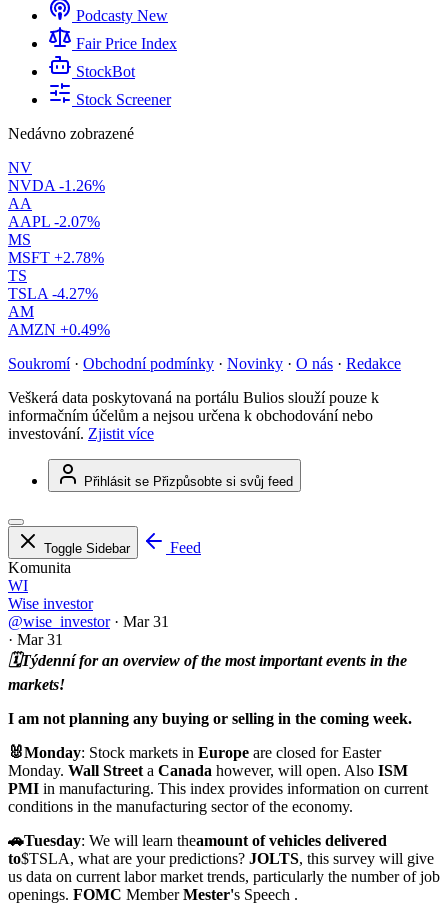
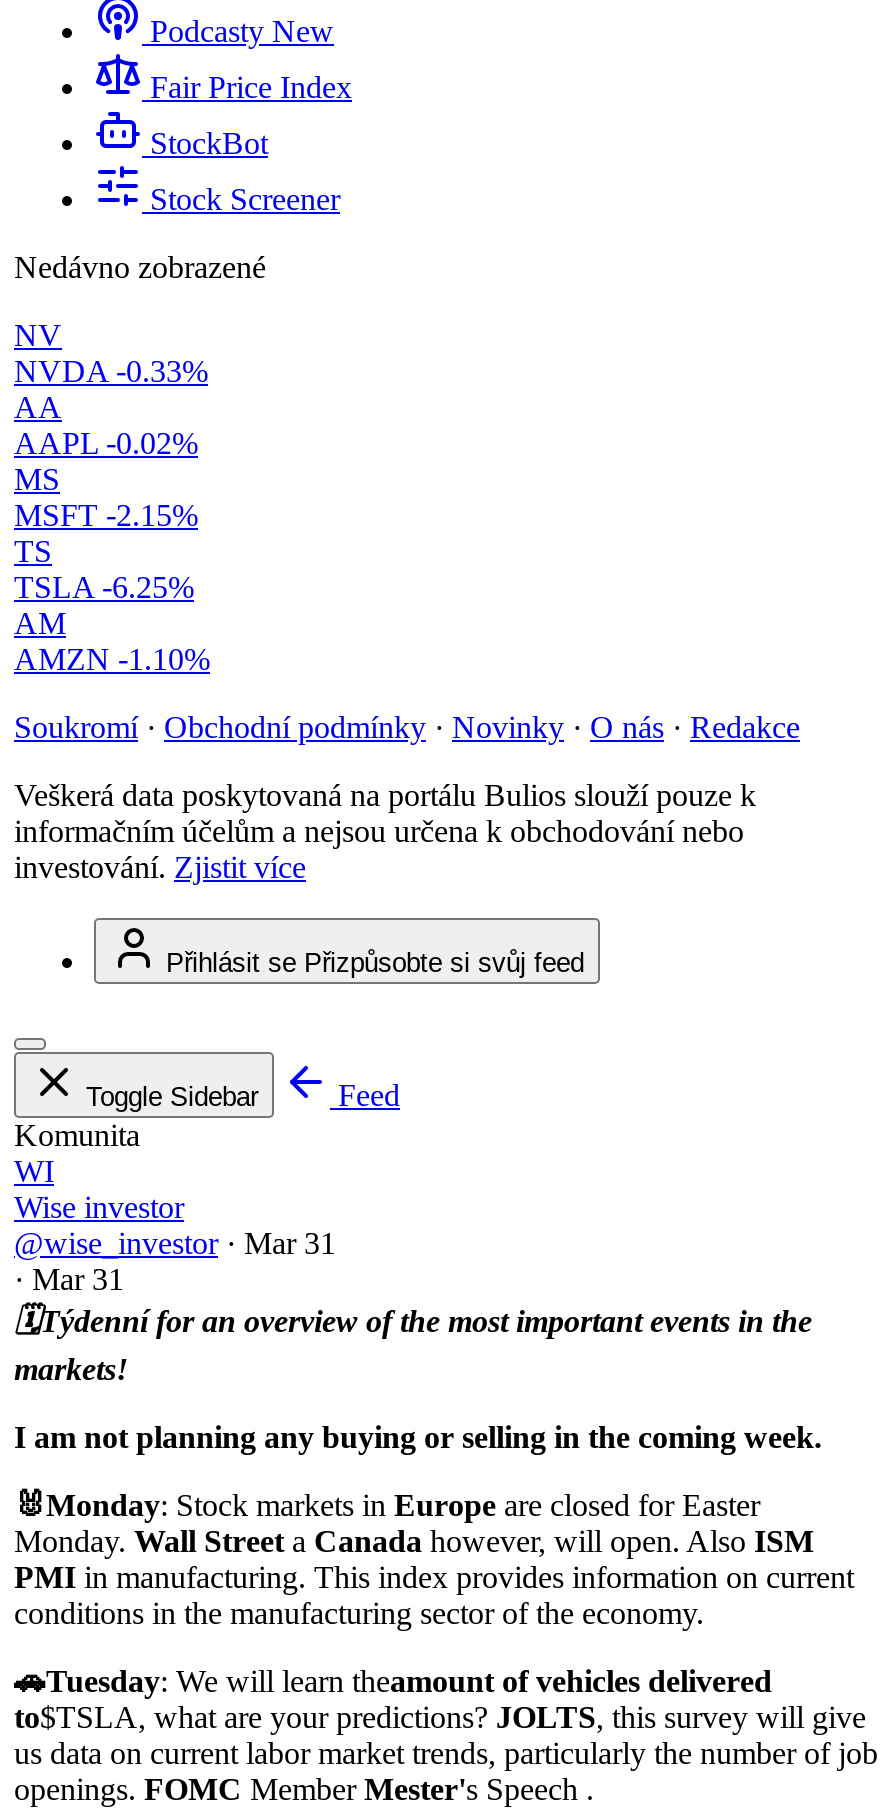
- NVDA -1.26%
+ NVDA -0.33%

- AAPL -2.07%
+ AAPL -0.02%

- MSFT +2.78%
+ MSFT -2.15%

- TSLA -4.27%
+ TSLA -6.25%

- AMZN +0.49%
+ AMZN -1.10%
